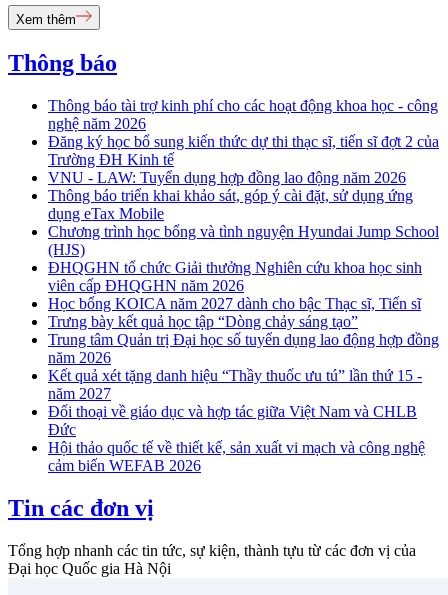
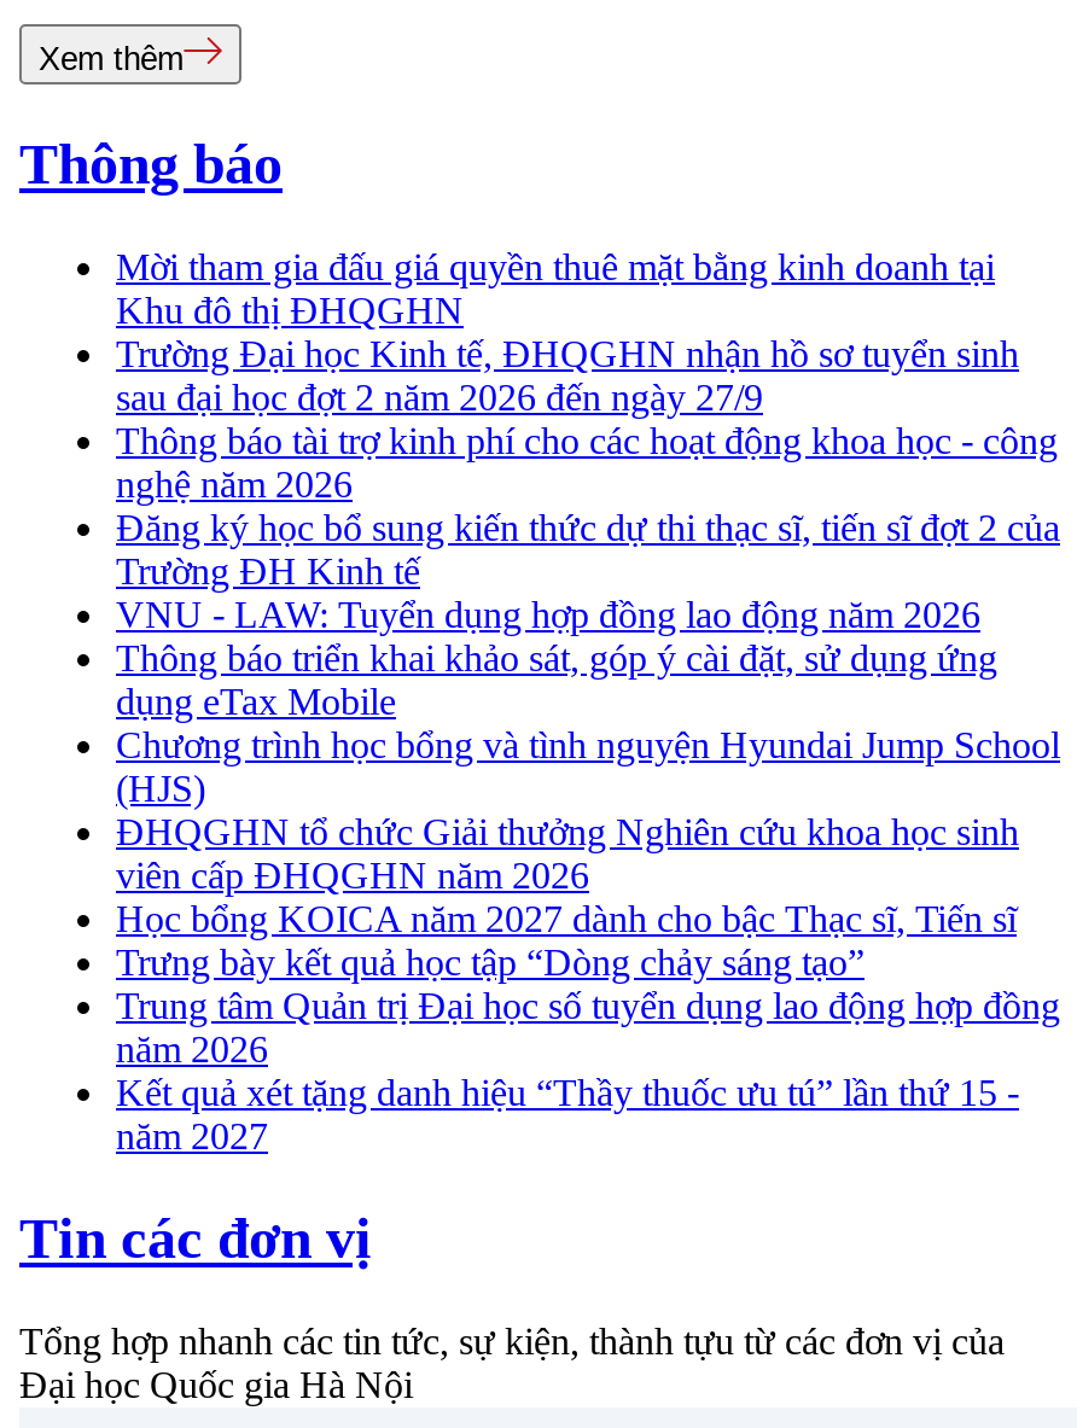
+ Mời tham gia đấu giá quyền thuê mặt bằng kinh doanh tại
+ Khu đô thị ĐHQGHN
+ Trường Đại học Kinh tế, ĐHQGHN nhận hồ sơ tuyển sinh
+ sau đại học đợt 2 năm 2026 đến ngày 27/9

moved down: Thông báo tài trợ kinh phí cho các hoạt động khoa học - công | nghệ năm 2026 | Đăng ký học bổ sung kiến thức dự thi thạc sĩ, tiến sĩ đợt 2 của | ... | Kết quả xét tặng danh hiệu “Thầy thuốc ưu tú” lần thứ 15 - | năm 2027

- Đối thoại về giáo dục và hợp tác giữa Việt Nam và CHLB
- Đức
- Hội thảo quốc tế về thiết kế, sản xuất vi mạch và công nghệ
- cảm biến WEFAB 2026
